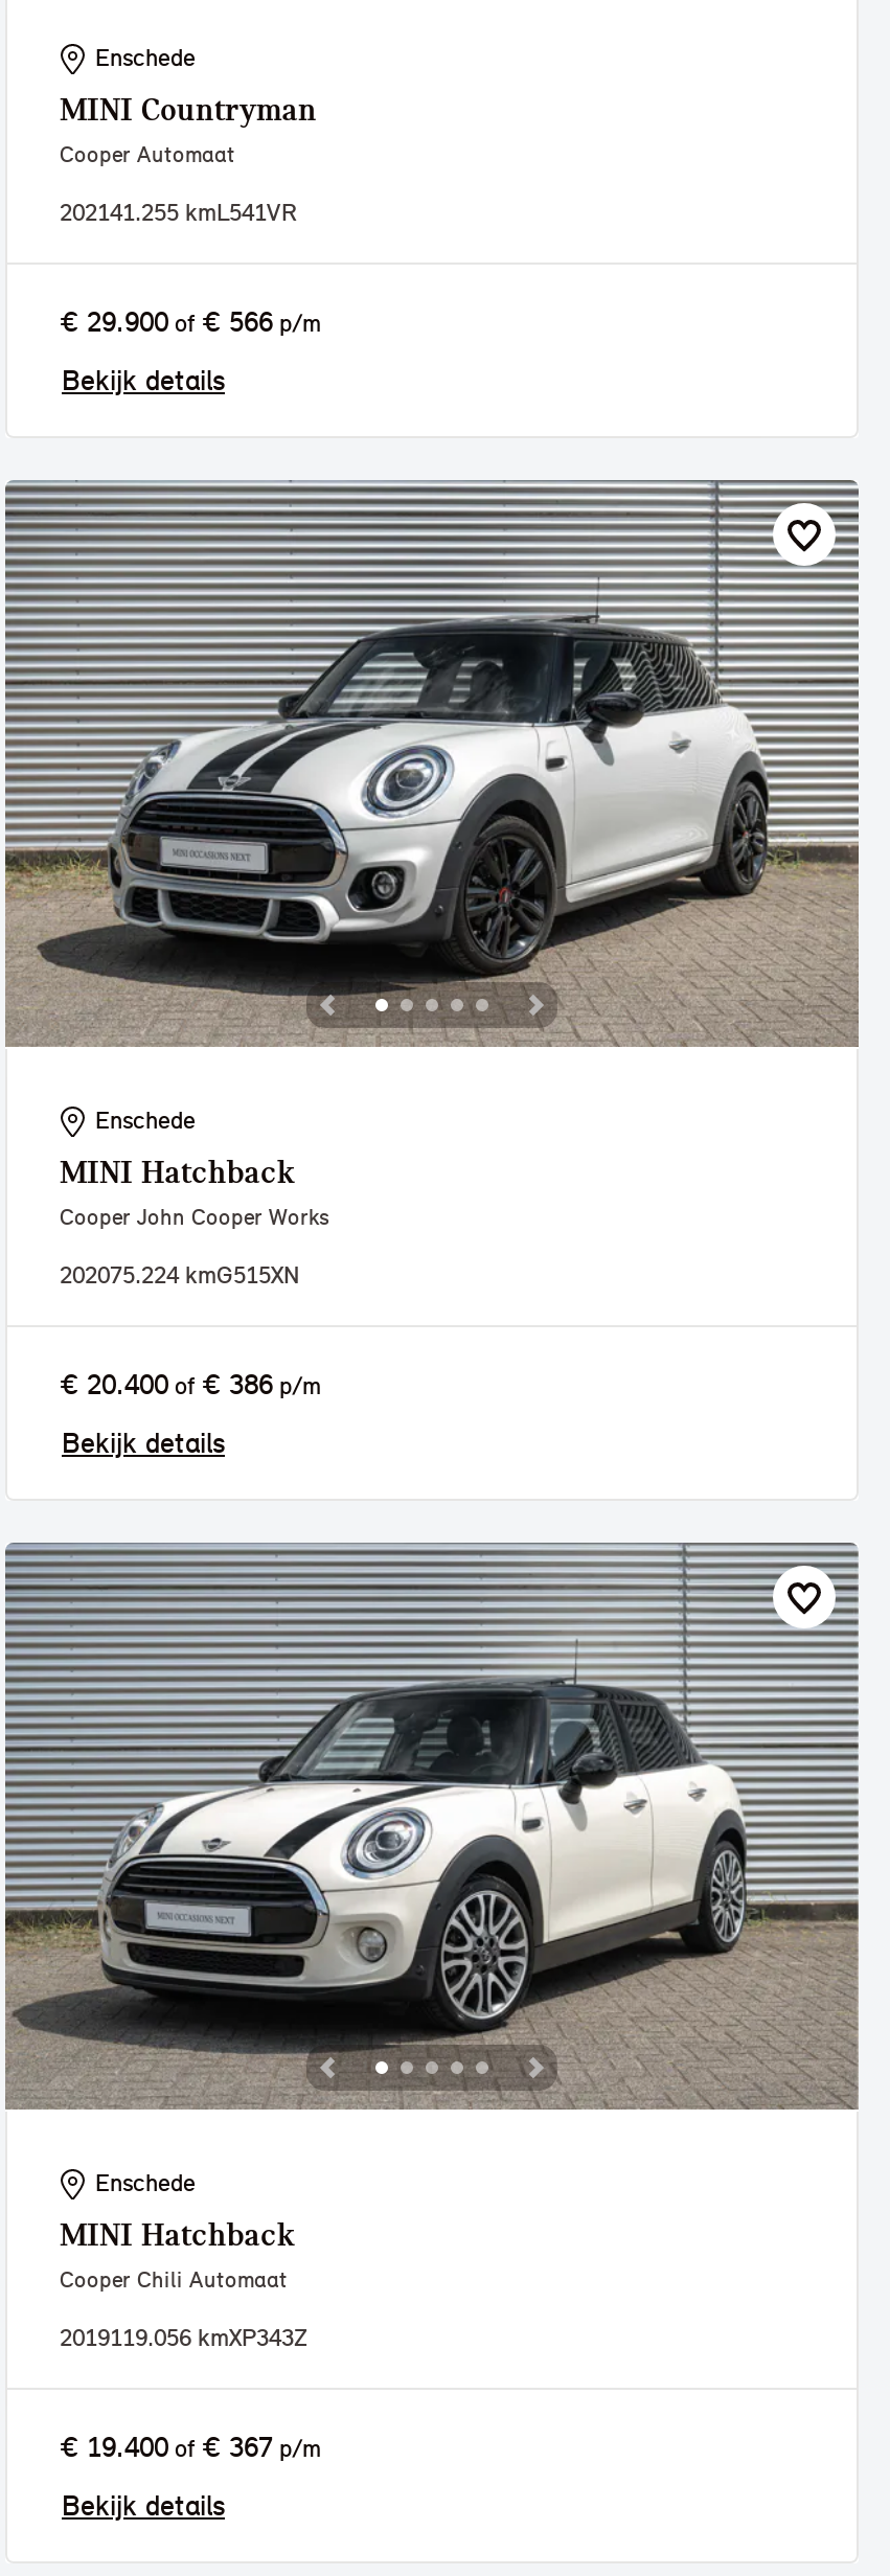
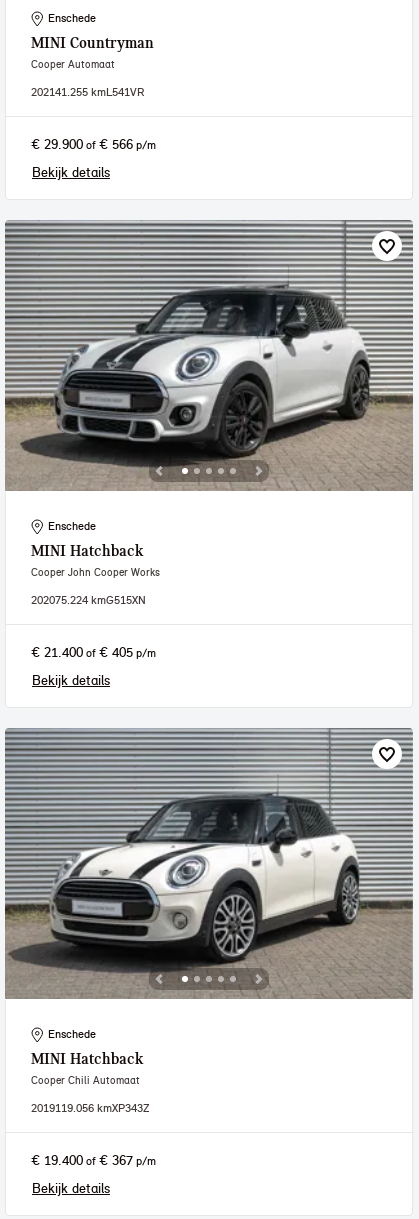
- € 20.400 of € 386 p/m
+ € 21.400 of € 405 p/m
